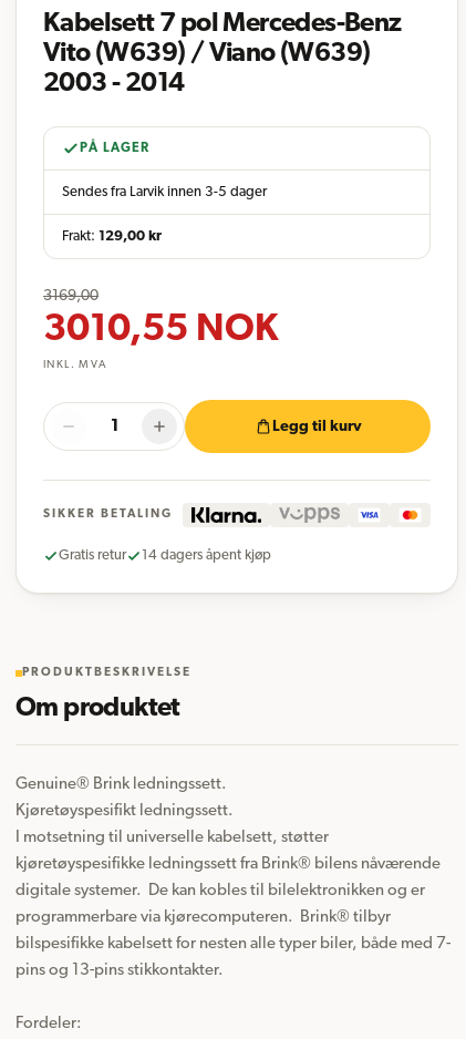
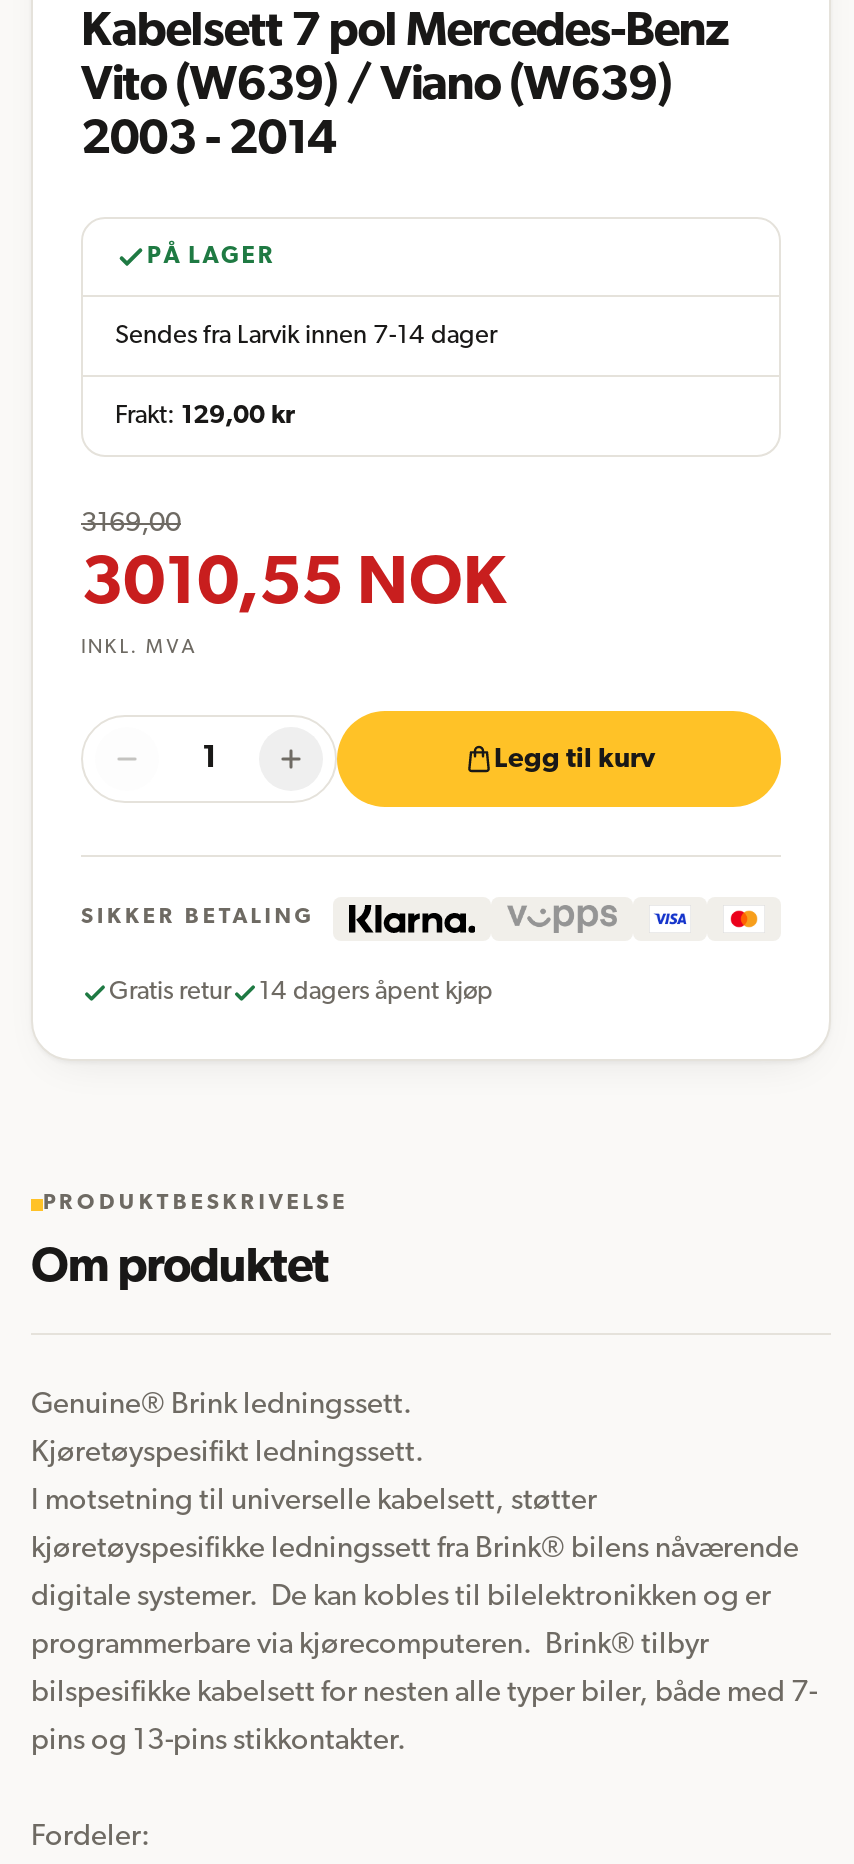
- Sendes fra Larvik innen 3-5 dager
+ Sendes fra Larvik innen 7-14 dager
